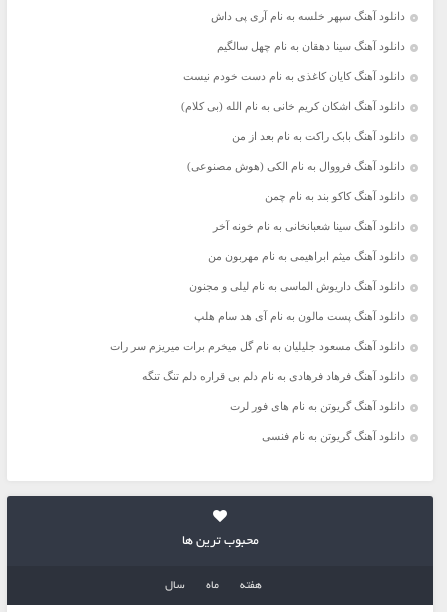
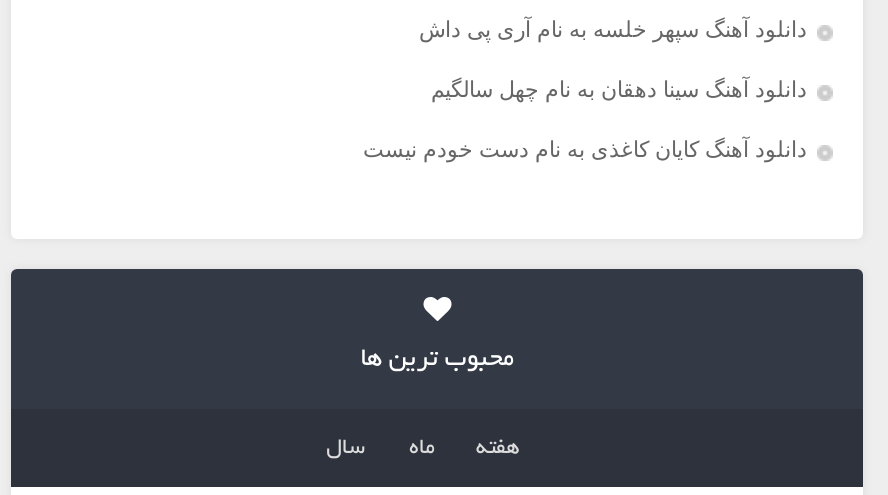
- دانلود آهنگ اشکان کریم خانی به نام الله (بی کلام)
- دانلود آهنگ بابک راکت به نام بعد از من
- دانلود آهنگ فرووال به نام الکی (هوش مصنوعی)
- دانلود آهنگ کاکو بند به نام چمن
- دانلود آهنگ سینا شعبانخانی به نام خونه آخر
- دانلود آهنگ میثم ابراهیمی به نام مهربون من
- دانلود آهنگ داریوش الماسی به نام لیلی و مجنون
- دانلود آهنگ پست مالون به نام آی هد سام هلپ
- دانلود آهنگ مسعود جلیلیان به نام گل میخرم برات میریزم سر رات
- دانلود آهنگ فرهاد فرهادی به نام دلم بی قراره دلم تنگ تنگه
- دانلود آهنگ گریوتن به نام های فور لرت
- دانلود آهنگ گریوتن به نام فنسی
